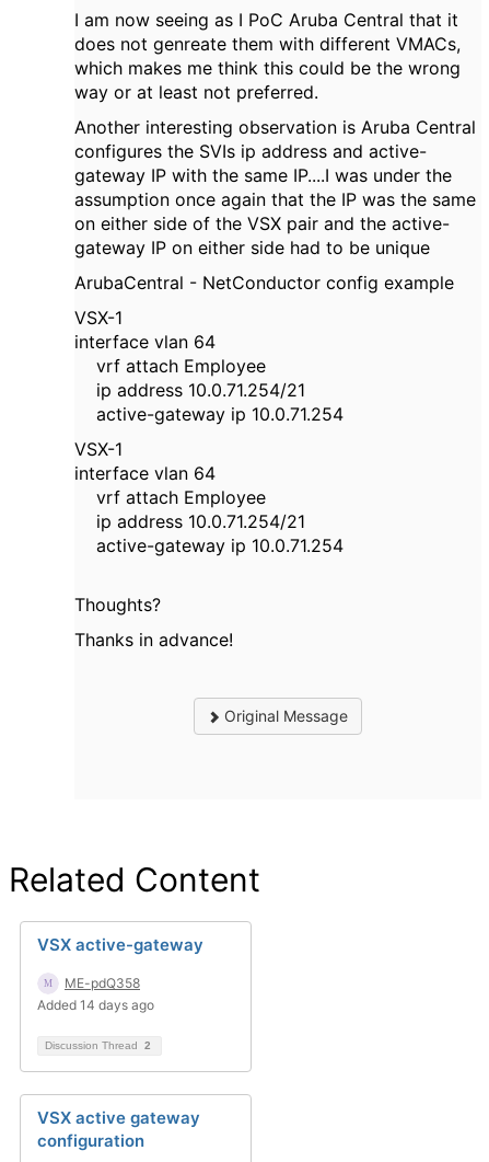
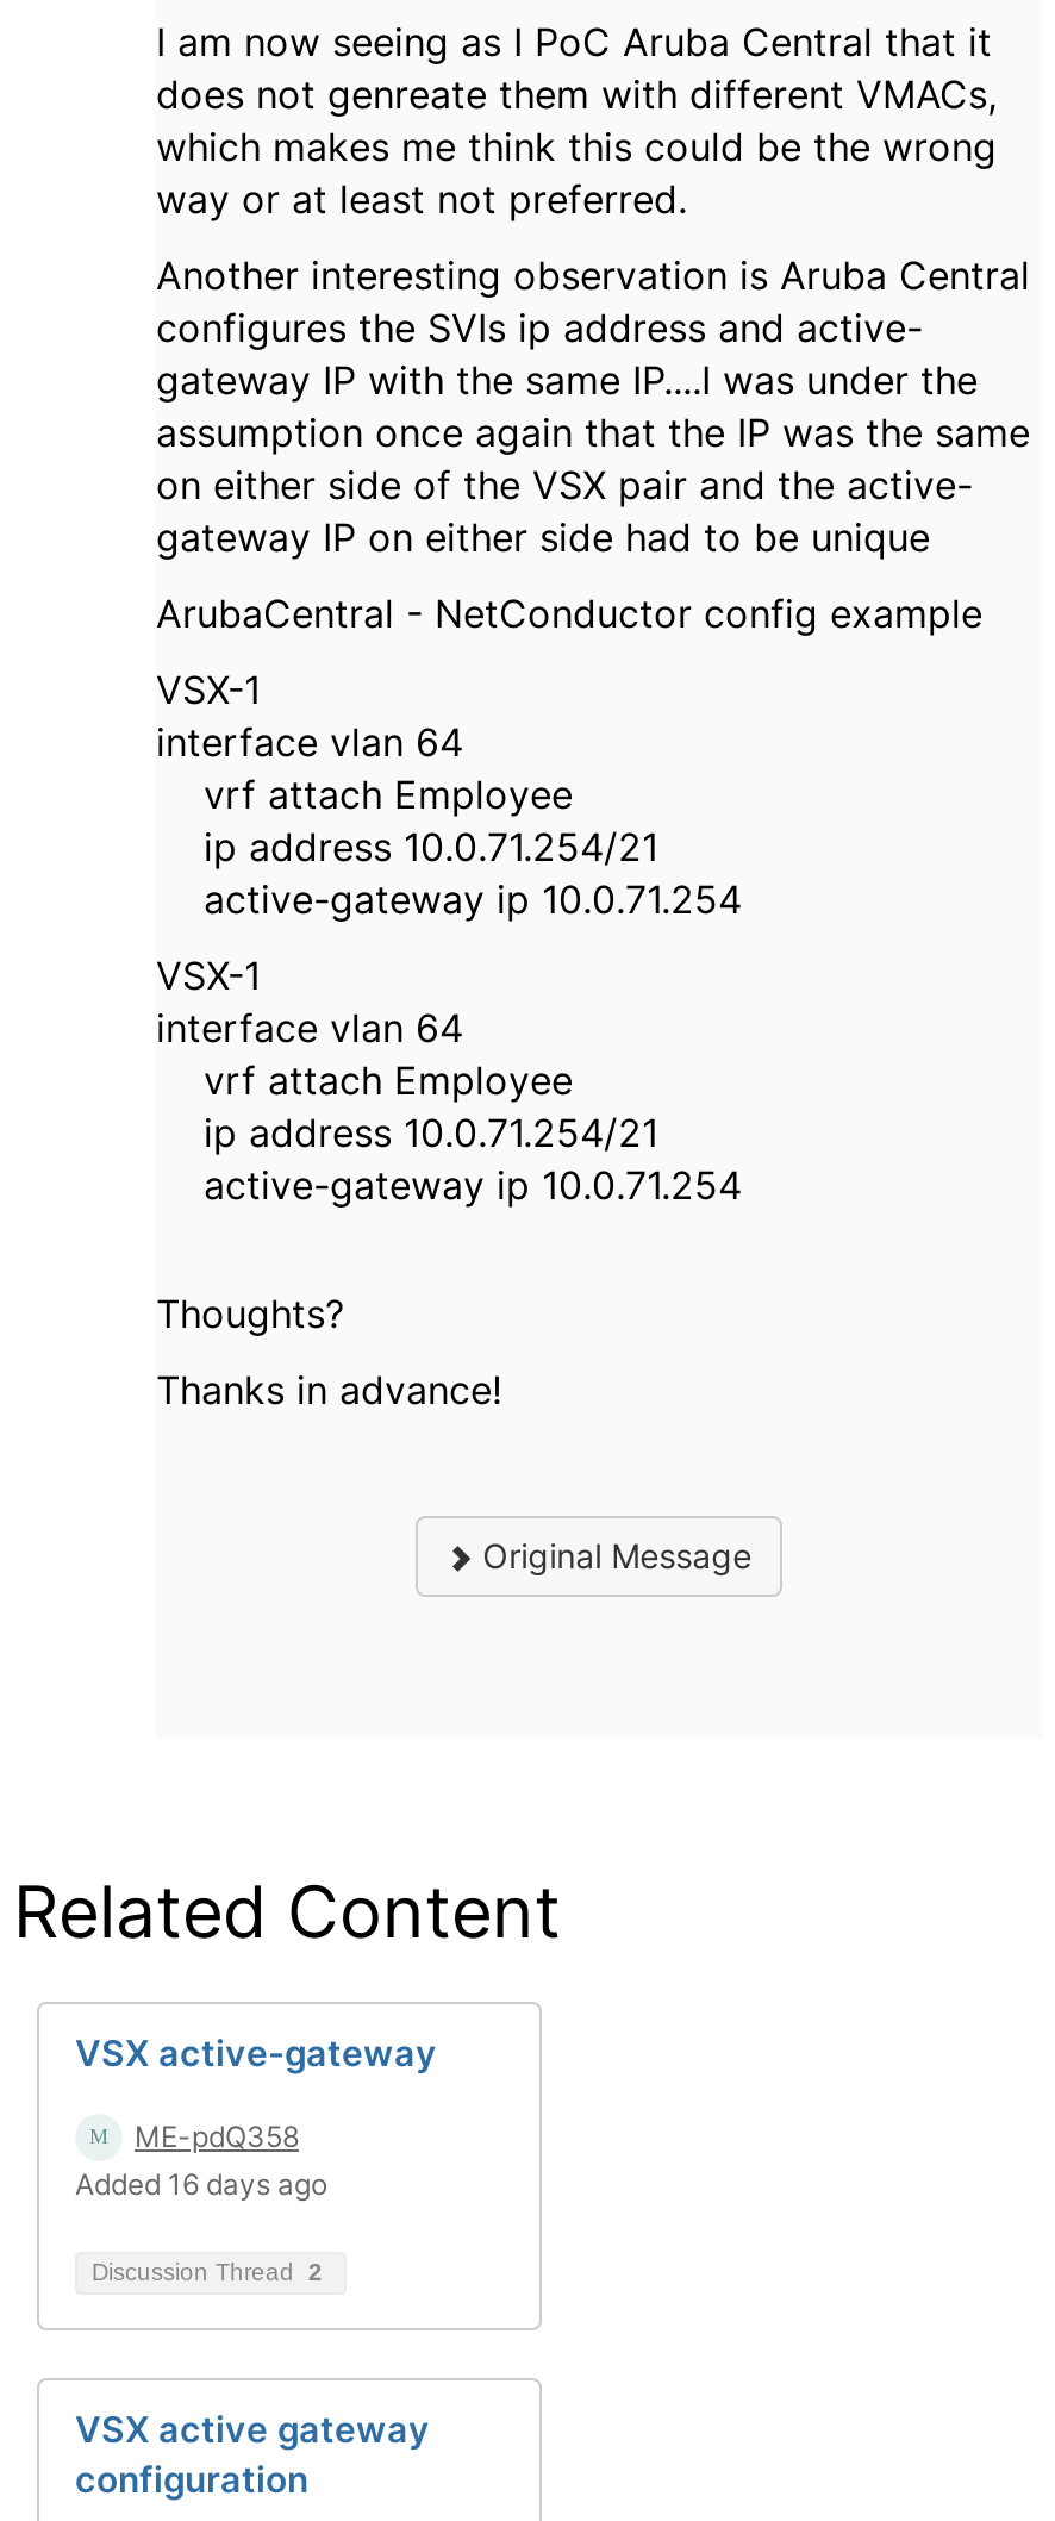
- Added 14 days ago
+ Added 16 days ago
